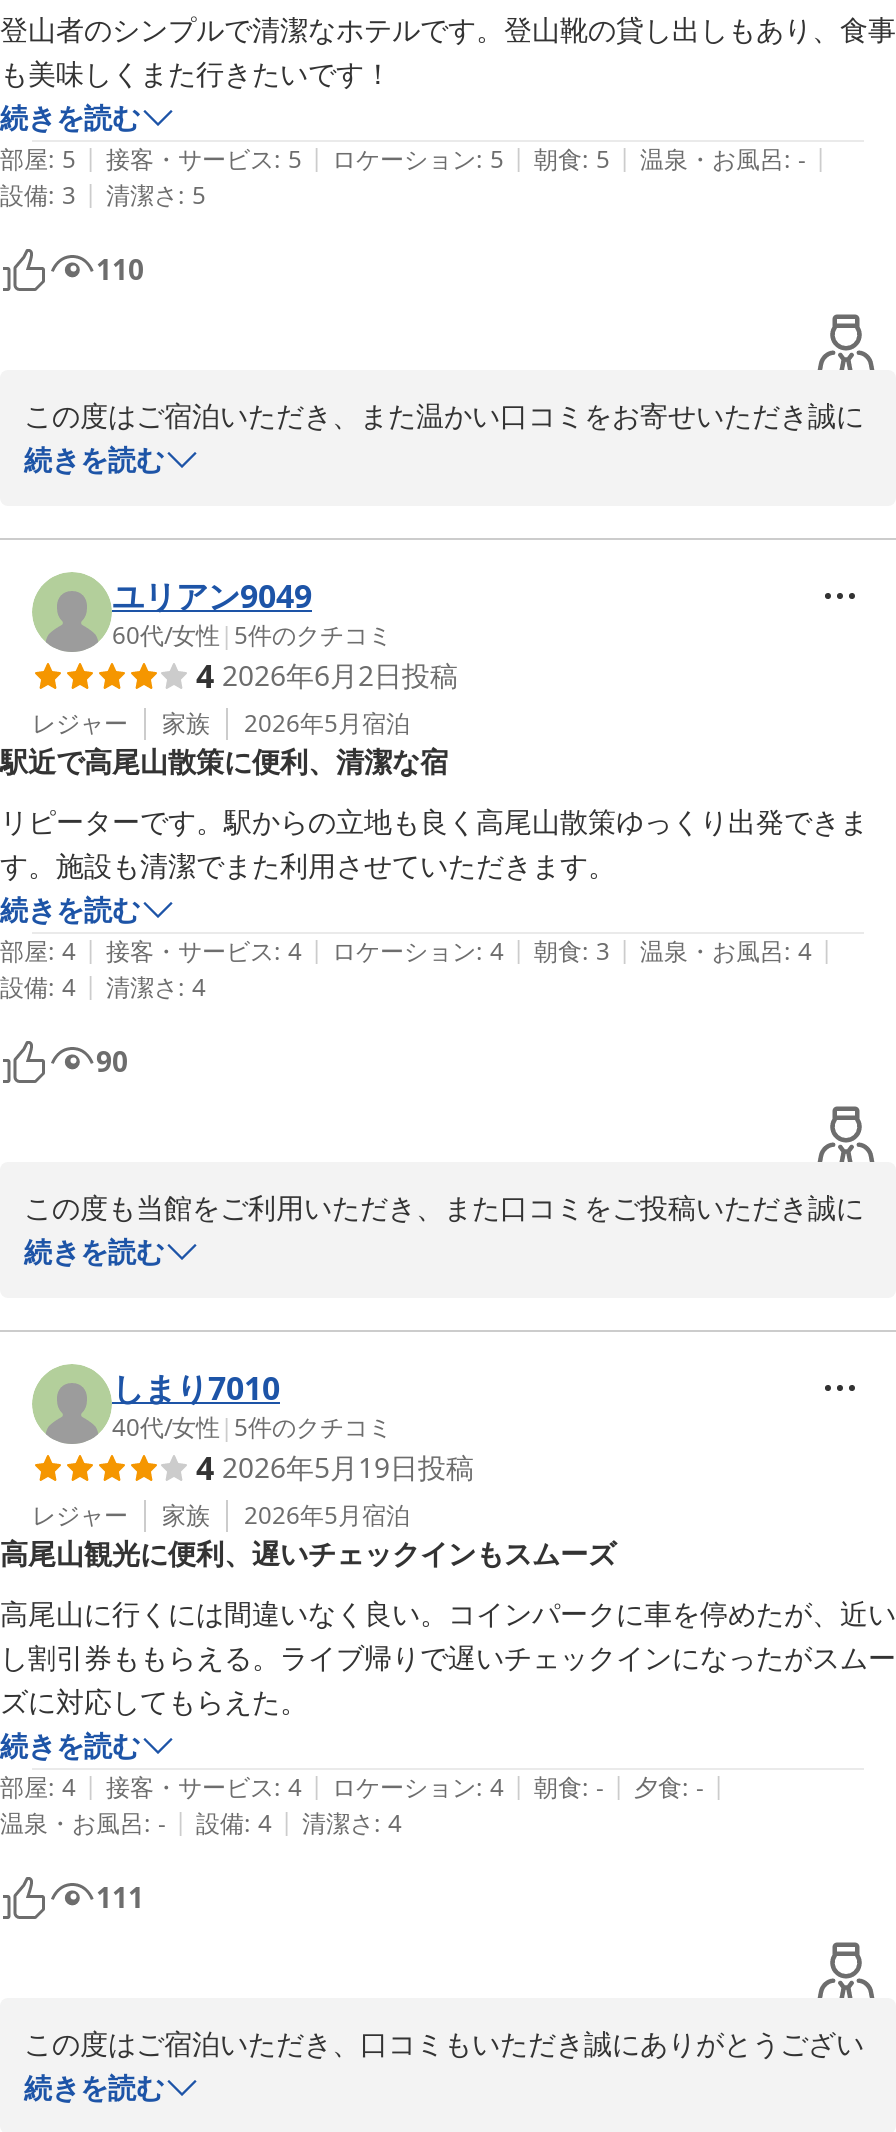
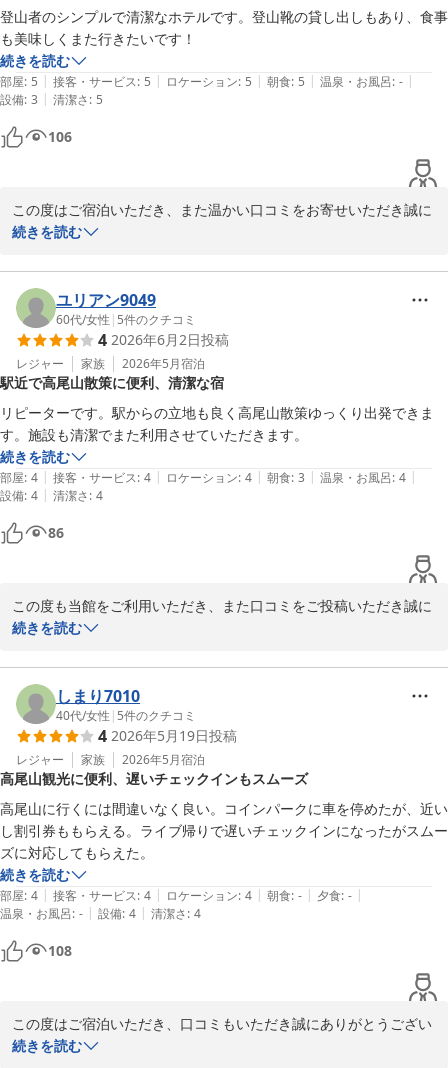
- 110
+ 106

- 90
+ 86

- 111
+ 108
